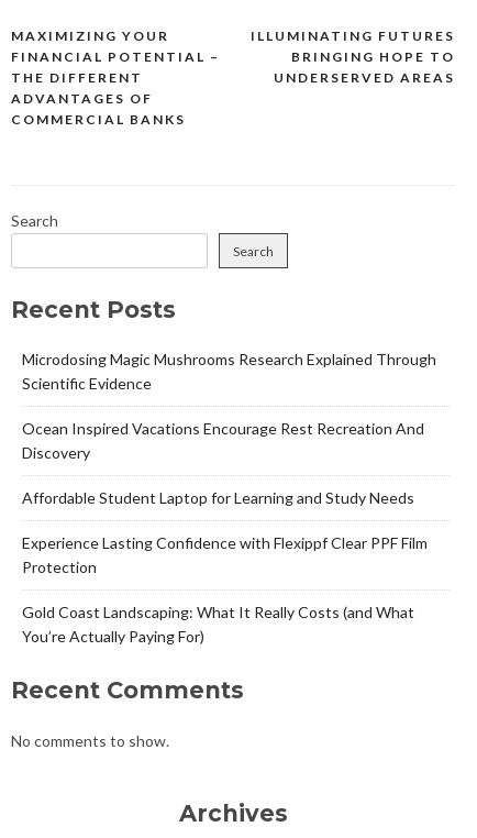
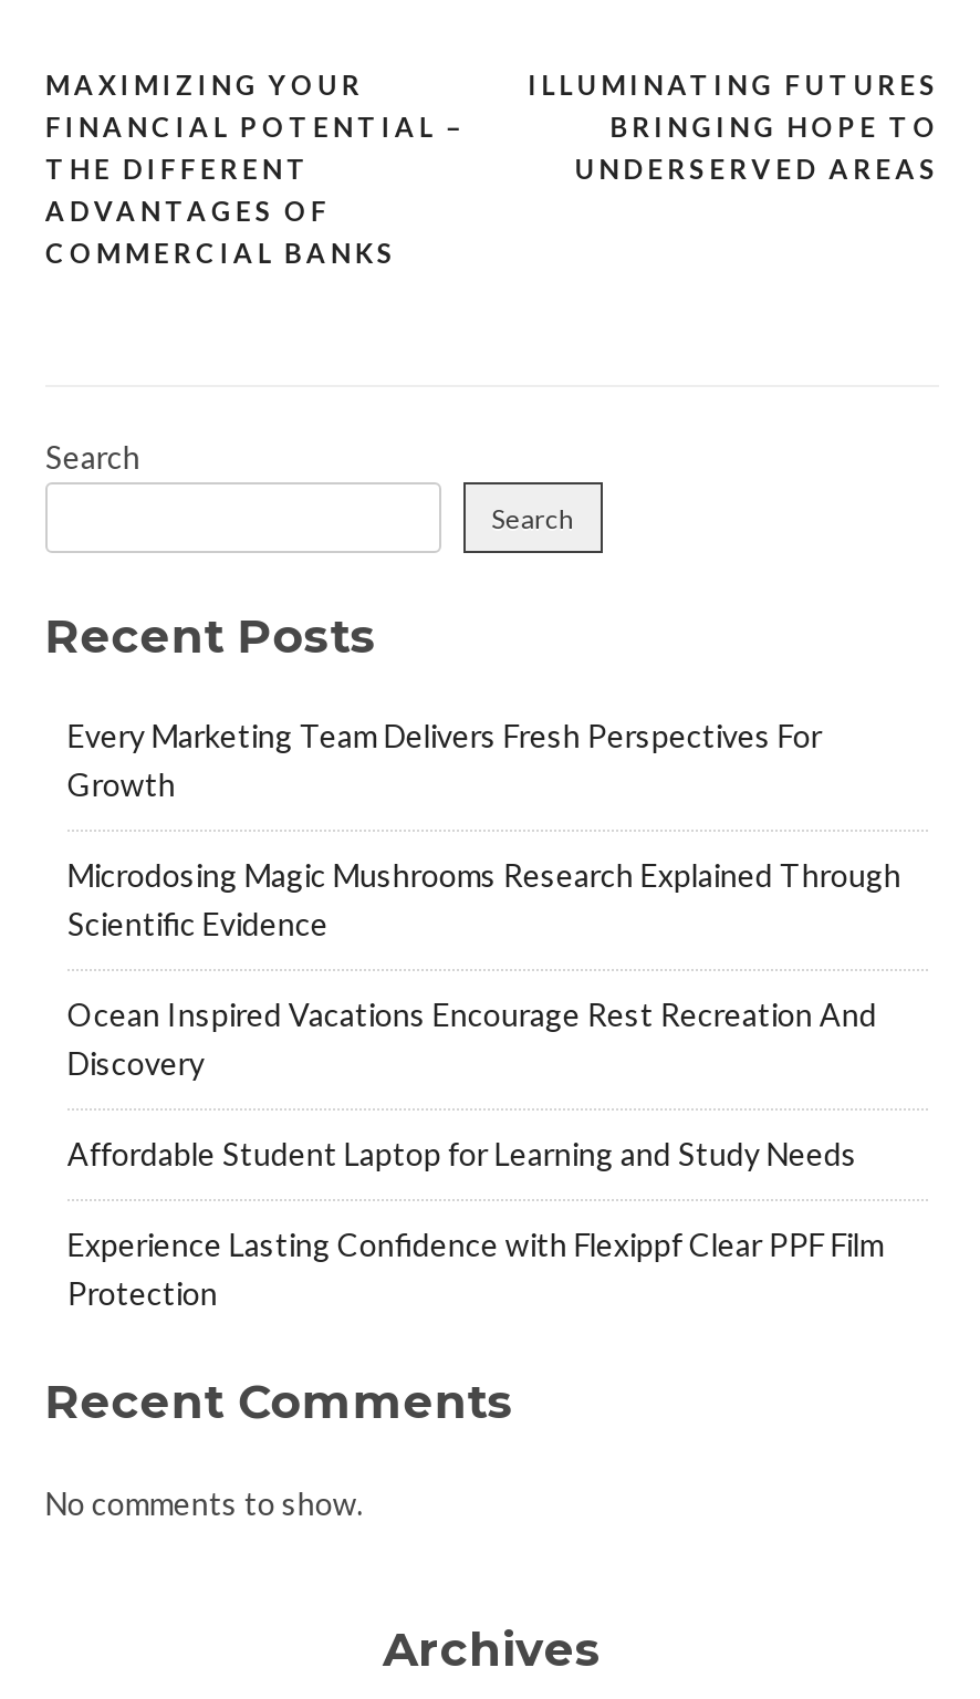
+ Every Marketing Team Delivers Fresh Perspectives For
+ Growth

moved down: Microdosing Magic Mushrooms Research Explained Through | Scientific Evidence | Ocean Inspired Vacations Encourage Rest Recreation And | Discovery | Affordable Student Laptop for Learning and Study Needs | Experience Lasting Confidence with Flexippf Clear PPF Film | Protection

- Gold Coast Landscaping: What It Really Costs (and What
- You’re Actually Paying For)
